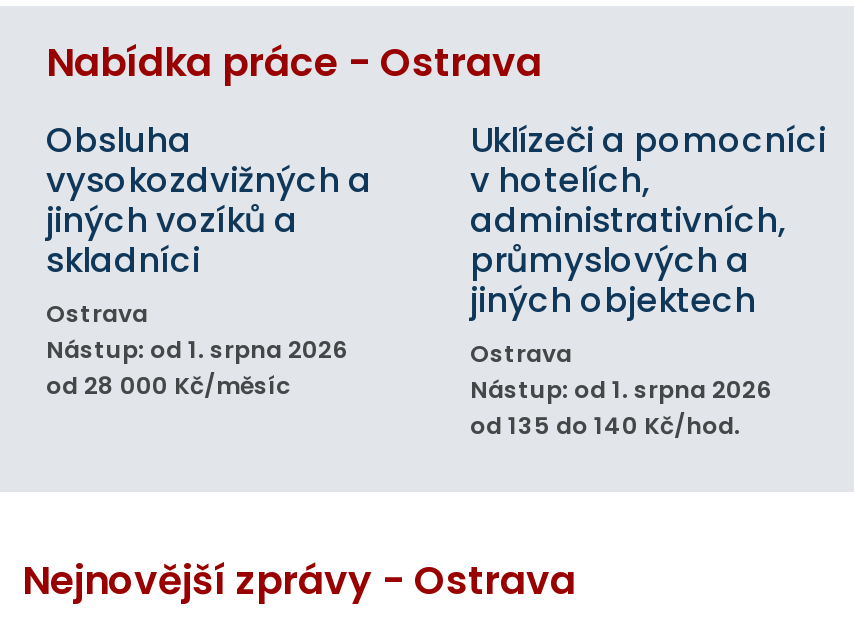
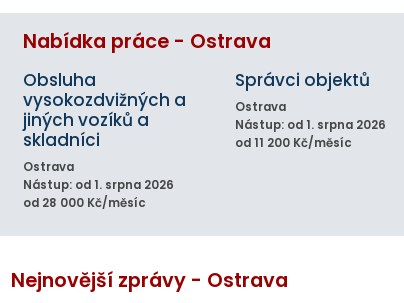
- Uklízeči a pomocníci
- v hotelích,
- administrativních,
- průmyslových a
- jiných objektech
+ Správci objektů

moved up: Ostrava | Nástup: od 1. srpna 2026

- od 135 do 140 Kč/hod.
+ od 11 200 Kč/měsíc
